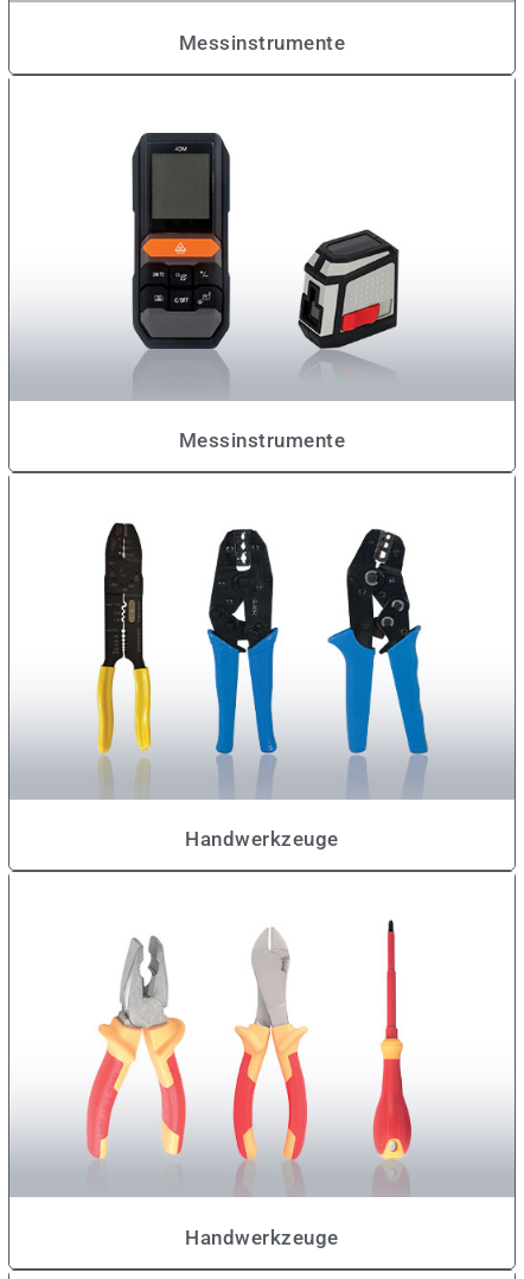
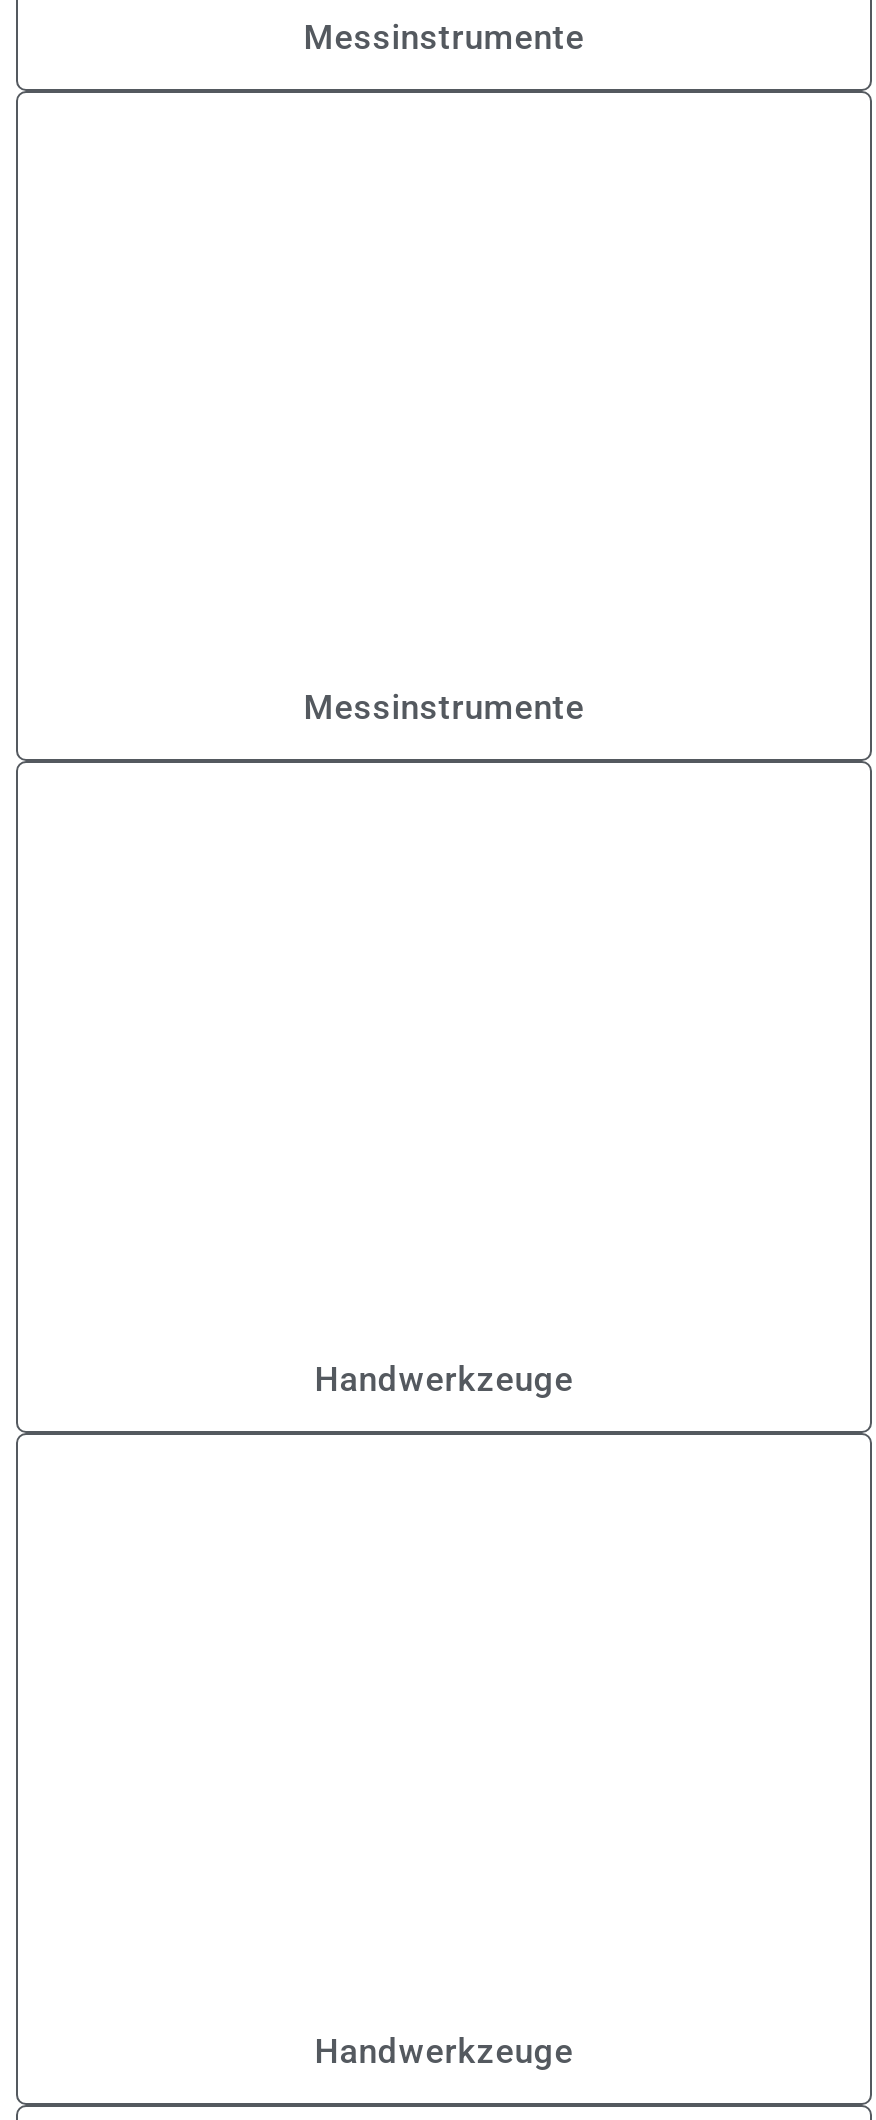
- [image]

- [image]

- [image]
